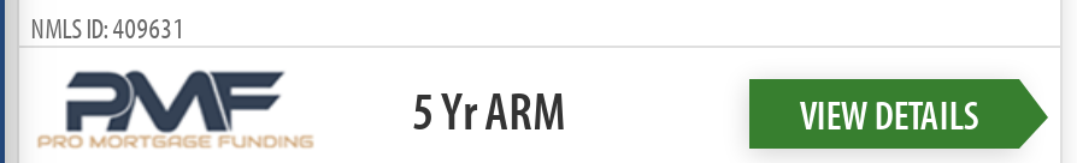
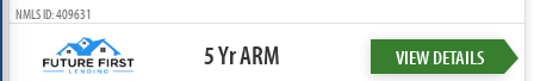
- [image]
+ [image]
